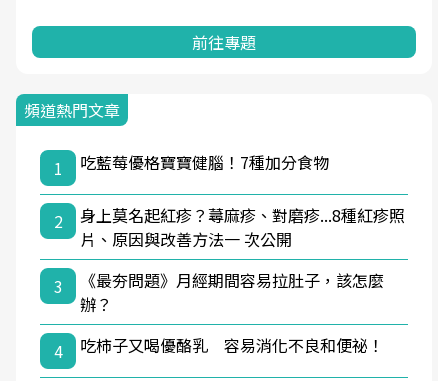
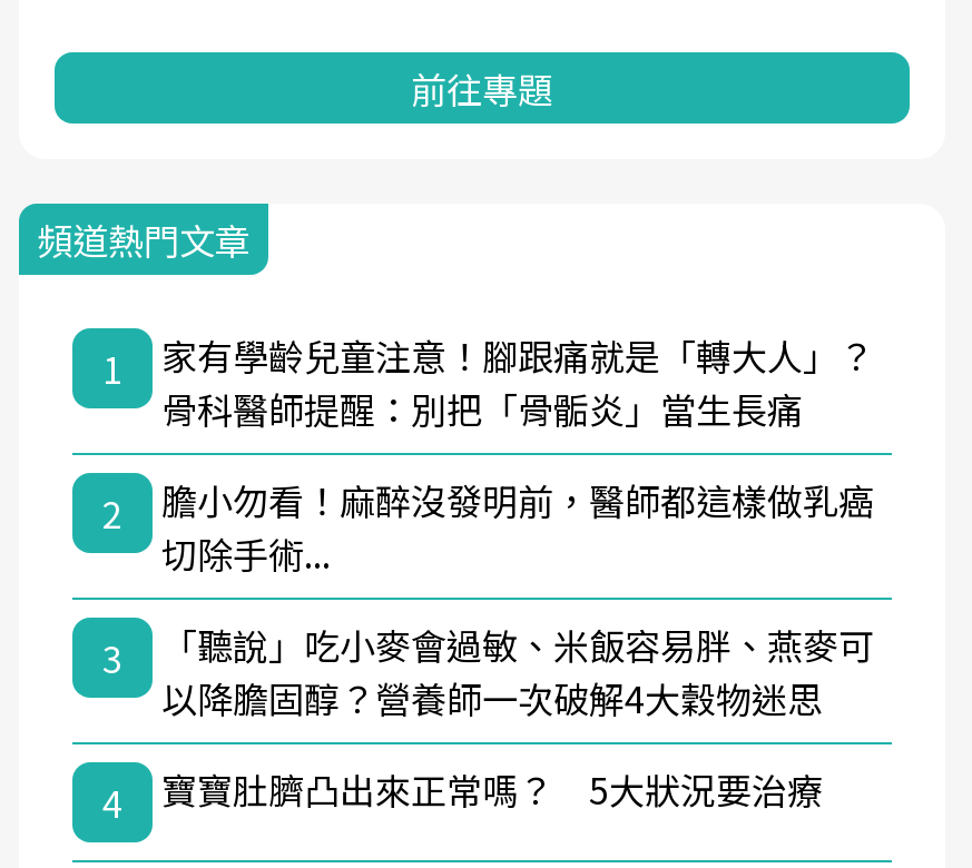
- 吃藍莓優格寶寶健腦！7種加分食物
+ 家有學齡兒童注意！腳跟痛就是「轉大人」？
+ 骨科醫師提醒：別把「骨骺炎」當生長痛

- 身上莫名起紅疹？蕁麻疹、對磨疹...8種紅疹照
- 片、原因與改善方法一 次公開
+ 膽小勿看！麻醉沒發明前，醫師都這樣做乳癌
+ 切除手術...

- 《最夯問題》月經期間容易拉肚子，該怎麼
- 辦？
+ 「聽說」吃小麥會過敏、米飯容易胖、燕麥可
+ 以降膽固醇？營養師一次破解4大穀物迷思

- 吃柿子又喝優酪乳 容易消化不良和便祕！
+ 寶寶肚臍凸出來正常嗎？ 5大狀況要治療
